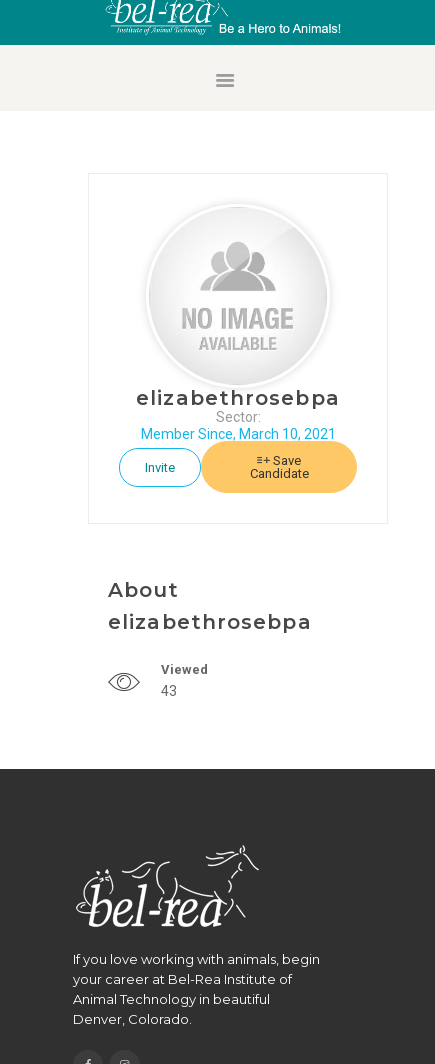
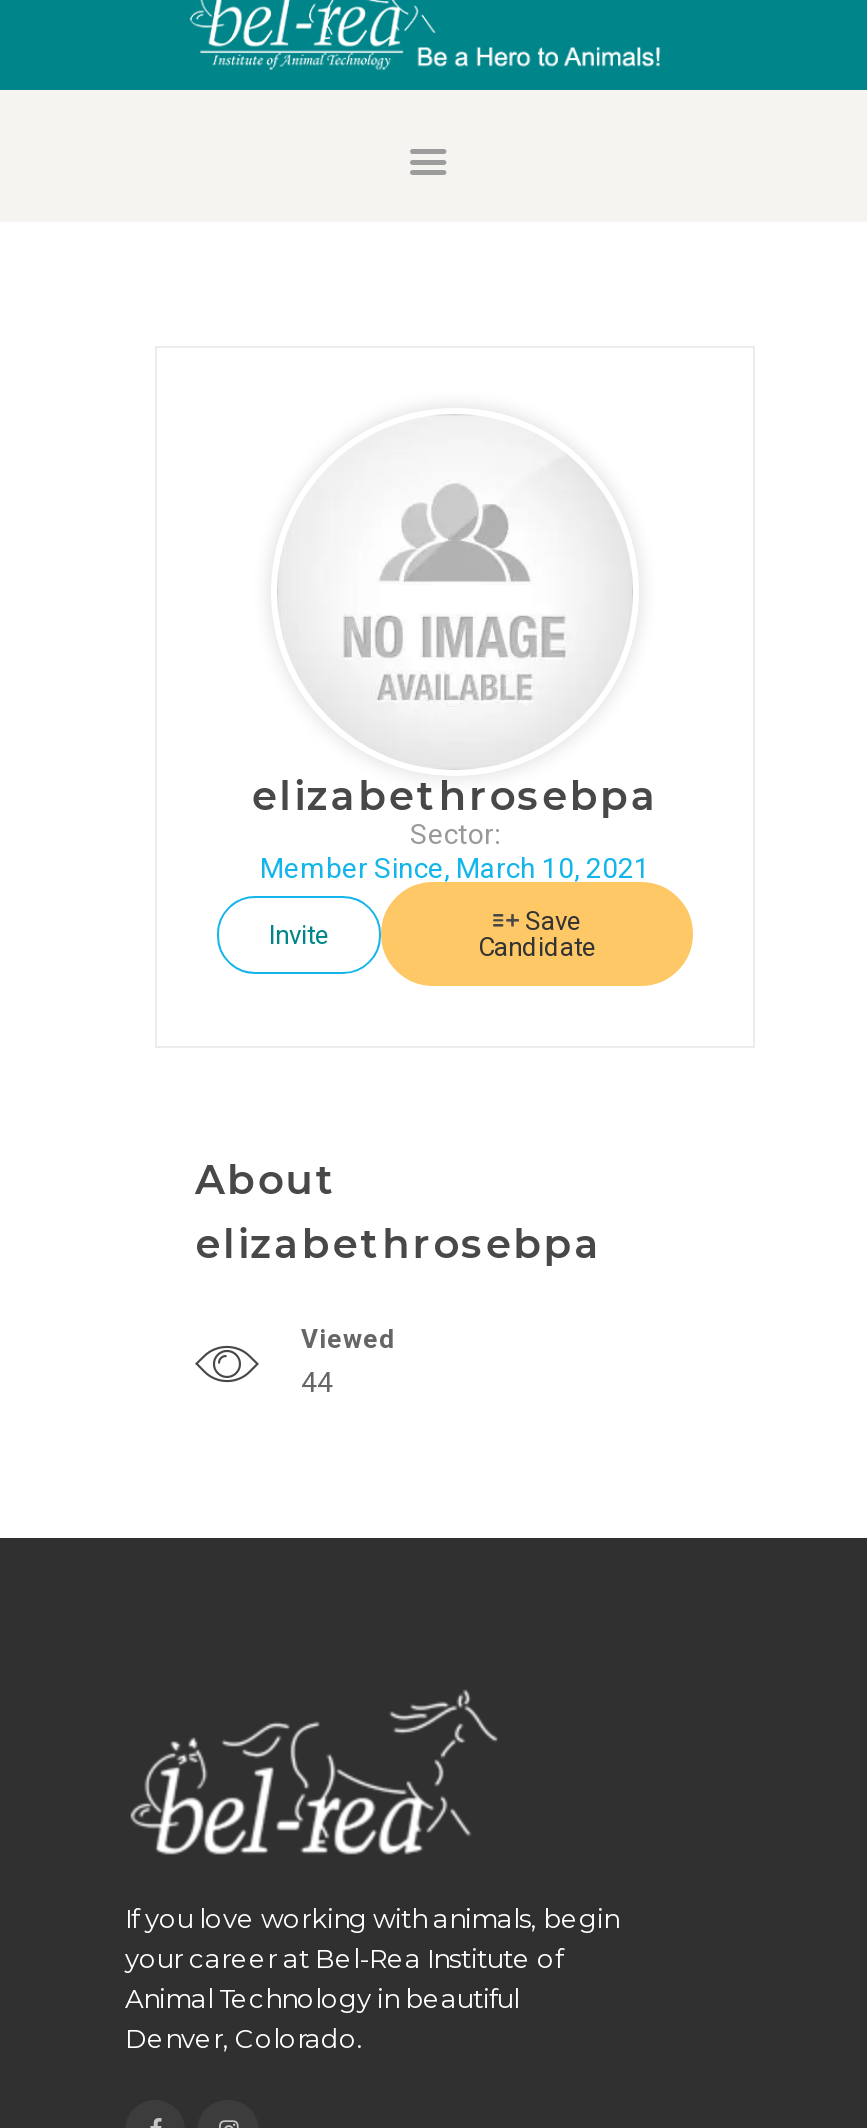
- 43
+ 44
